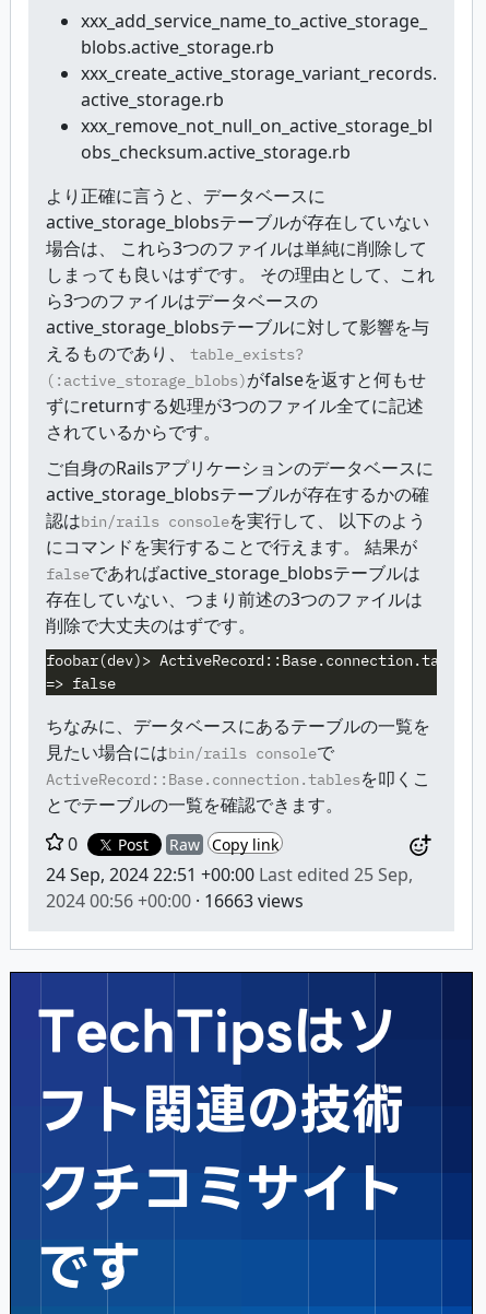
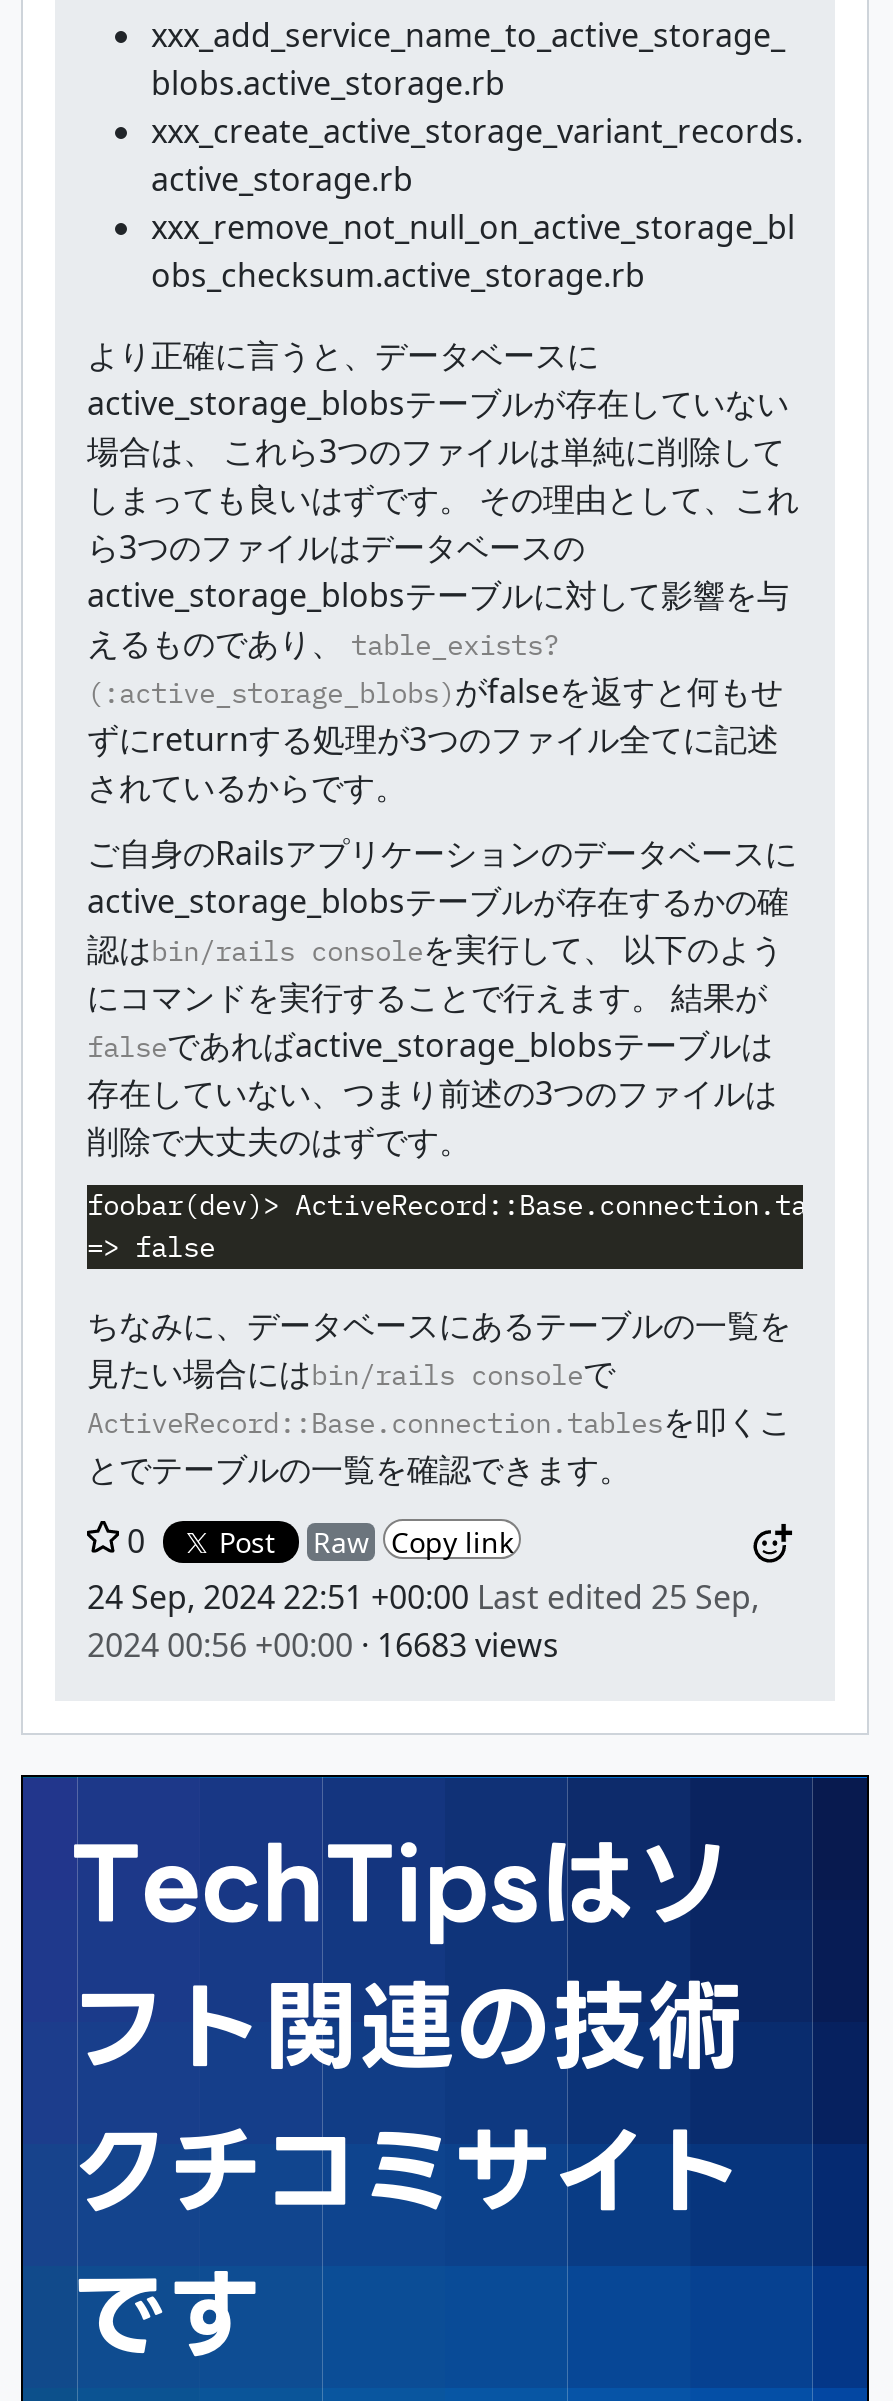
- 2024 00:56 +00:00 · 16663 views
+ 2024 00:56 +00:00 · 16683 views
